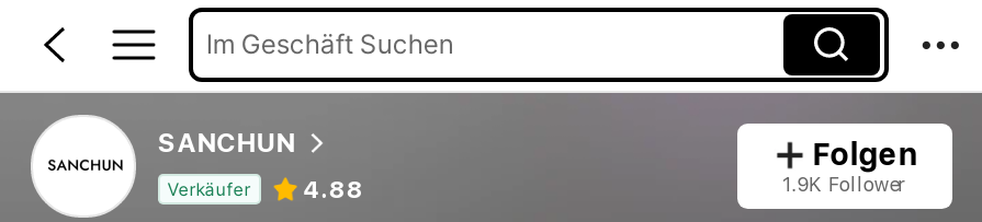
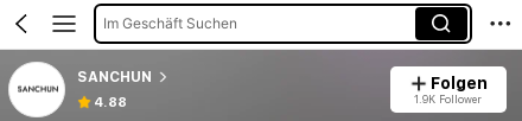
- Verkäufer
